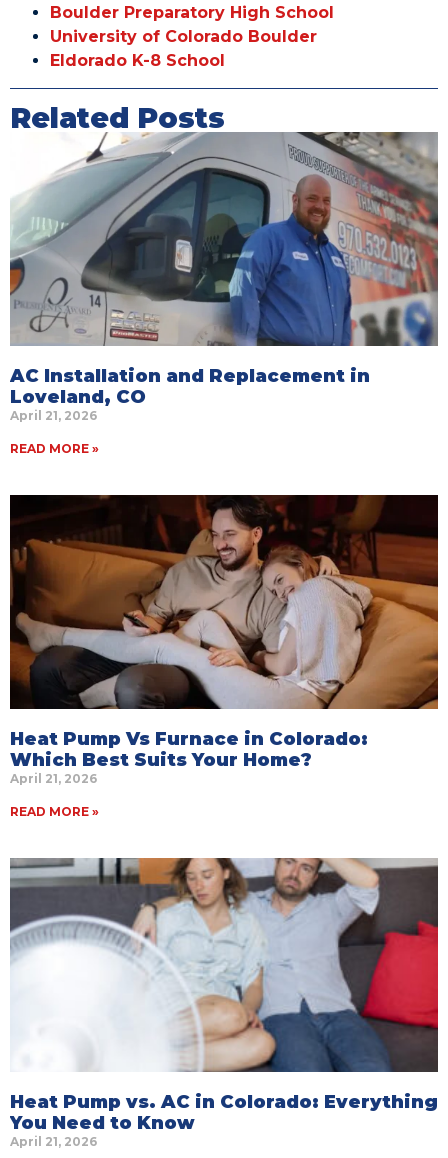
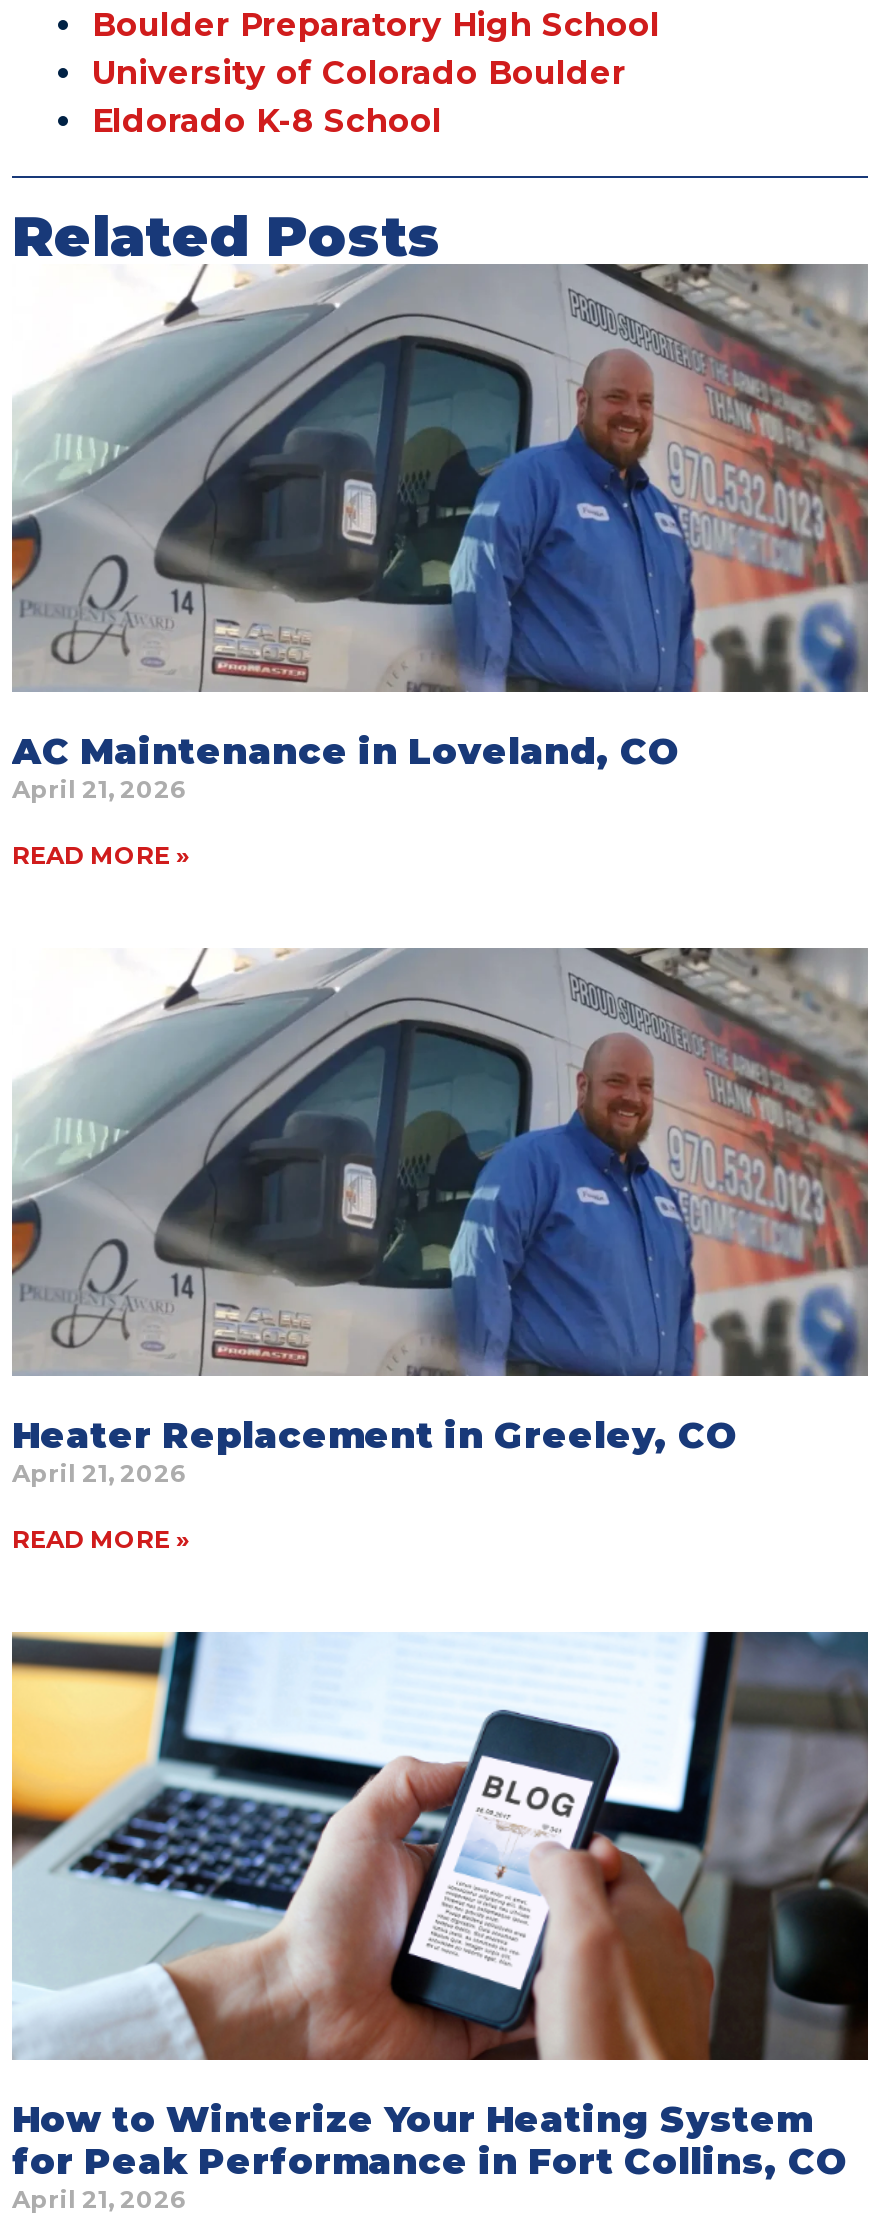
- AC Installation and Replacement in
- Loveland, CO
+ AC Maintenance in Loveland, CO

- [image]
- Heat Pump Vs Furnace in Colorado:
- Which Best Suits Your Home?
+ [image]
+ Heater Replacement in Greeley, CO

- [image]
- Heat Pump vs. AC in Colorado: Everything
- You Need to Know
+ [image]
+ How to Winterize Your Heating System
+ for Peak Performance in Fort Collins, CO
